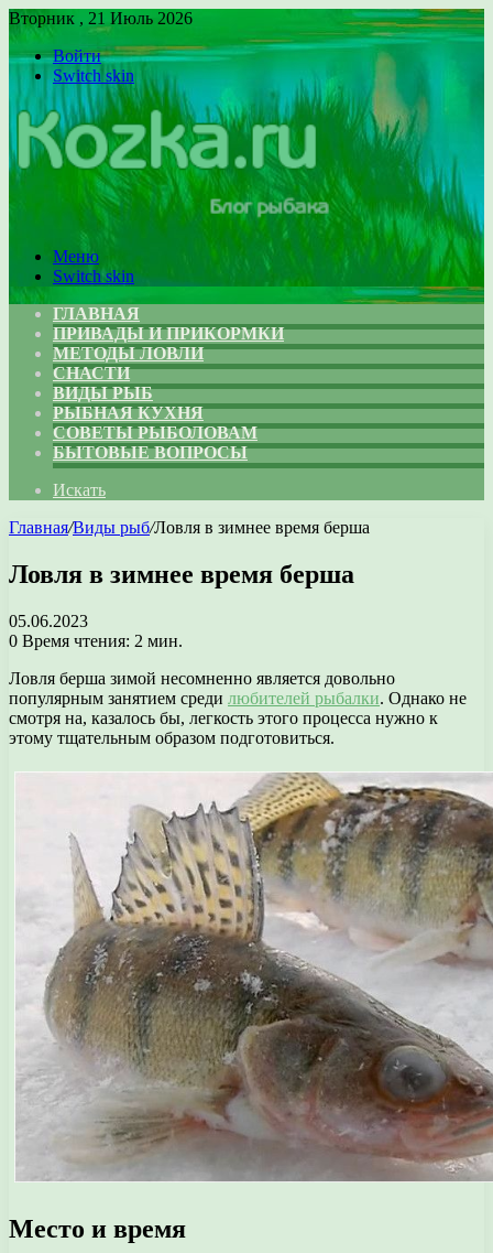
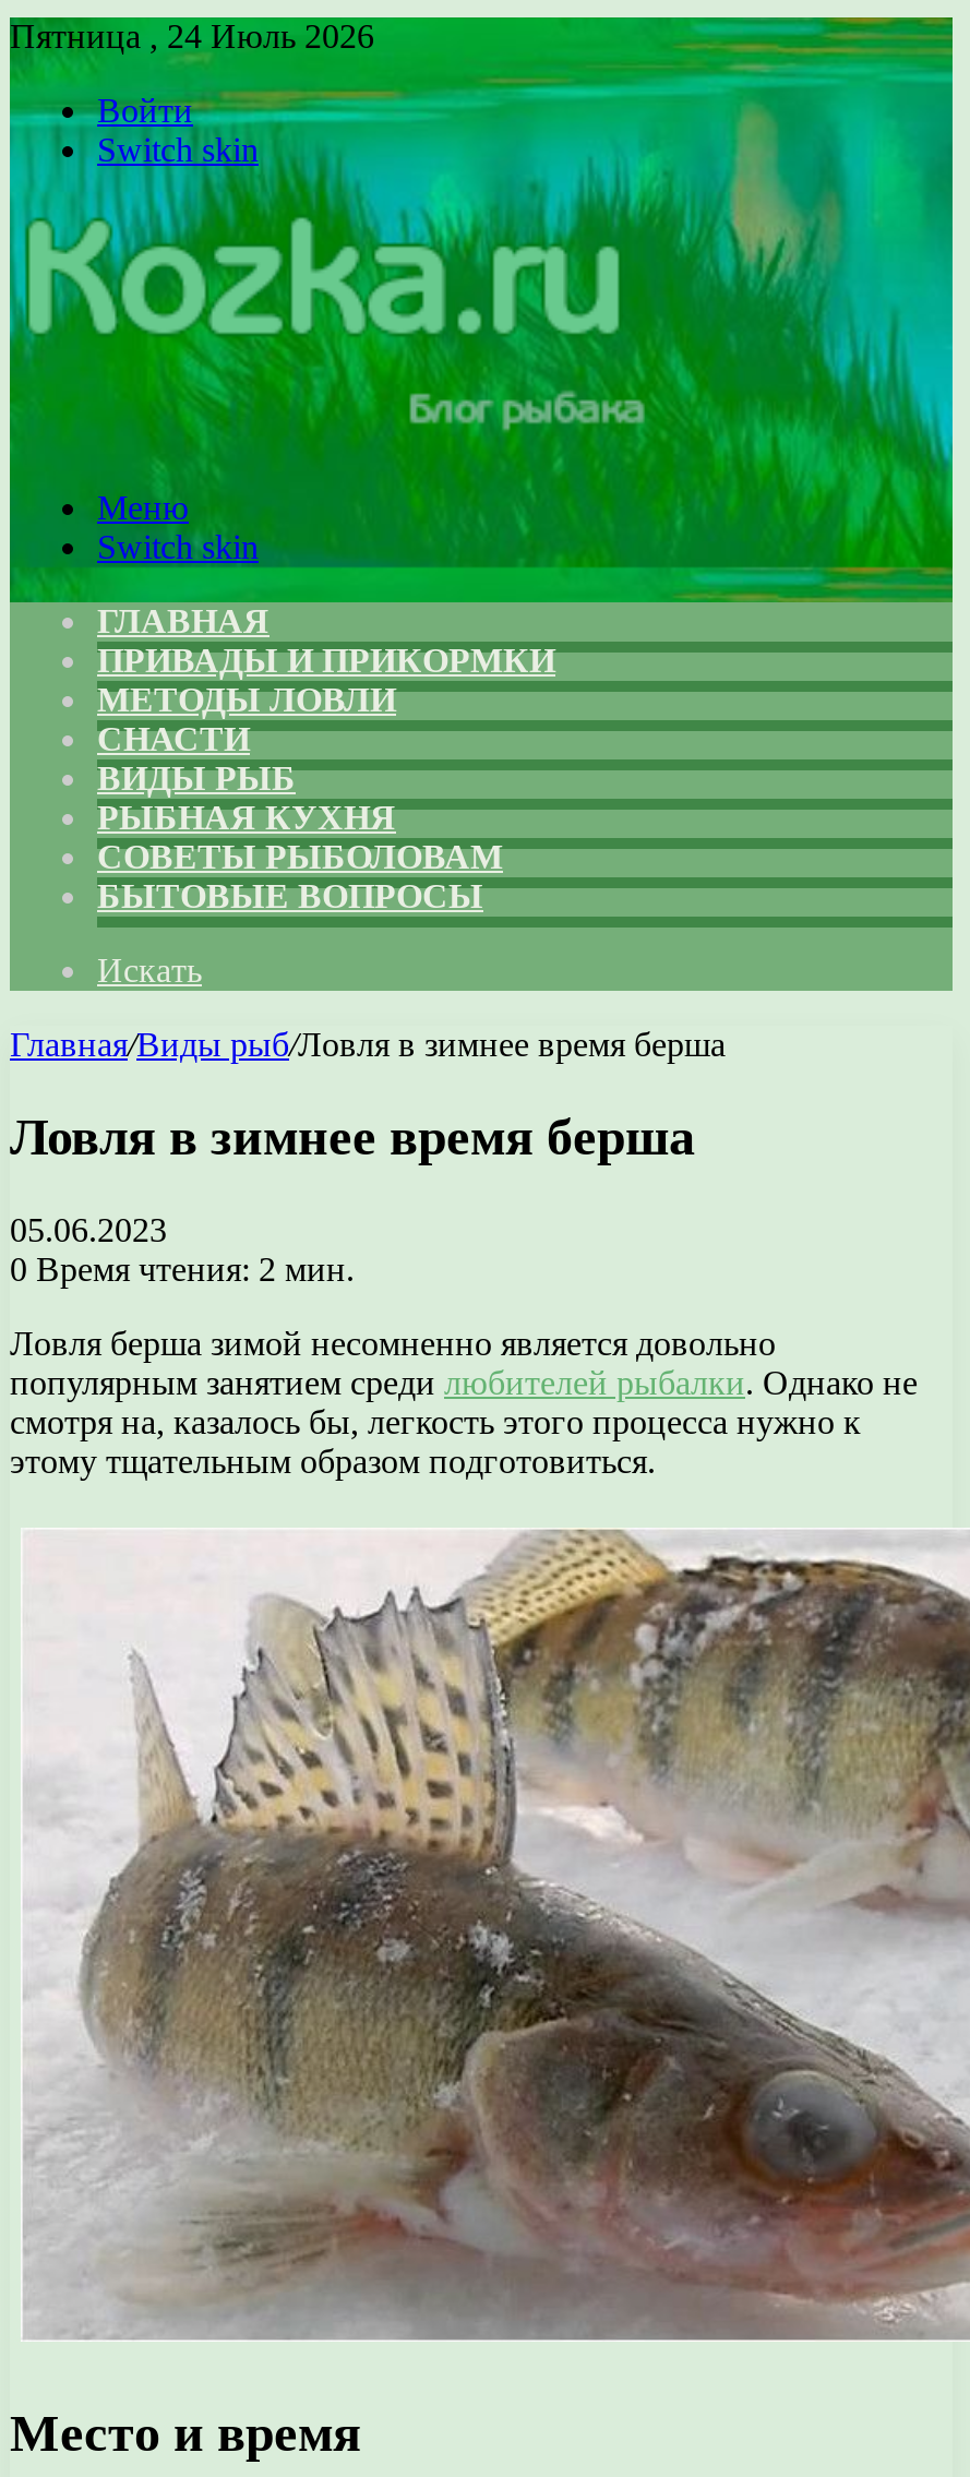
- Вторник , 21 Июль 2026
+ Пятница , 24 Июль 2026
